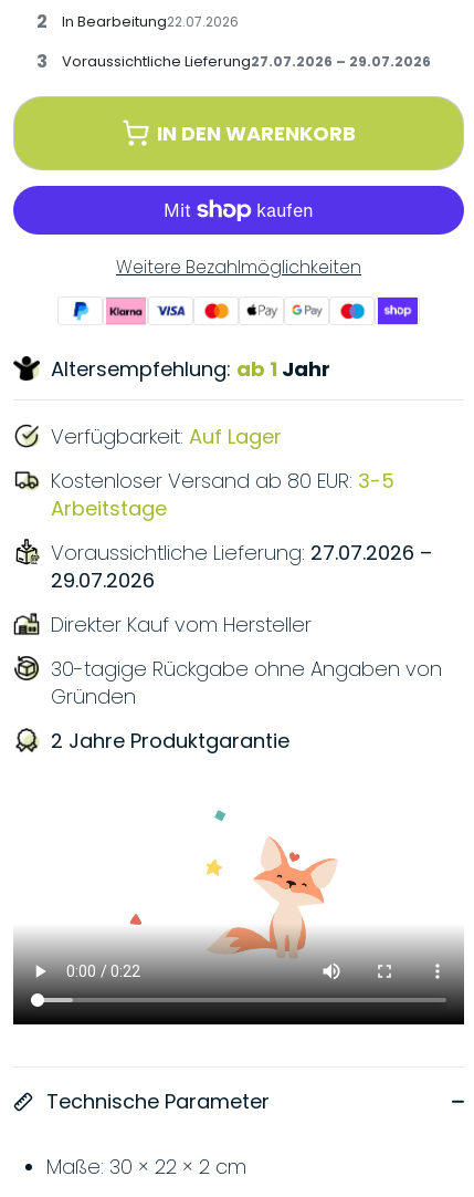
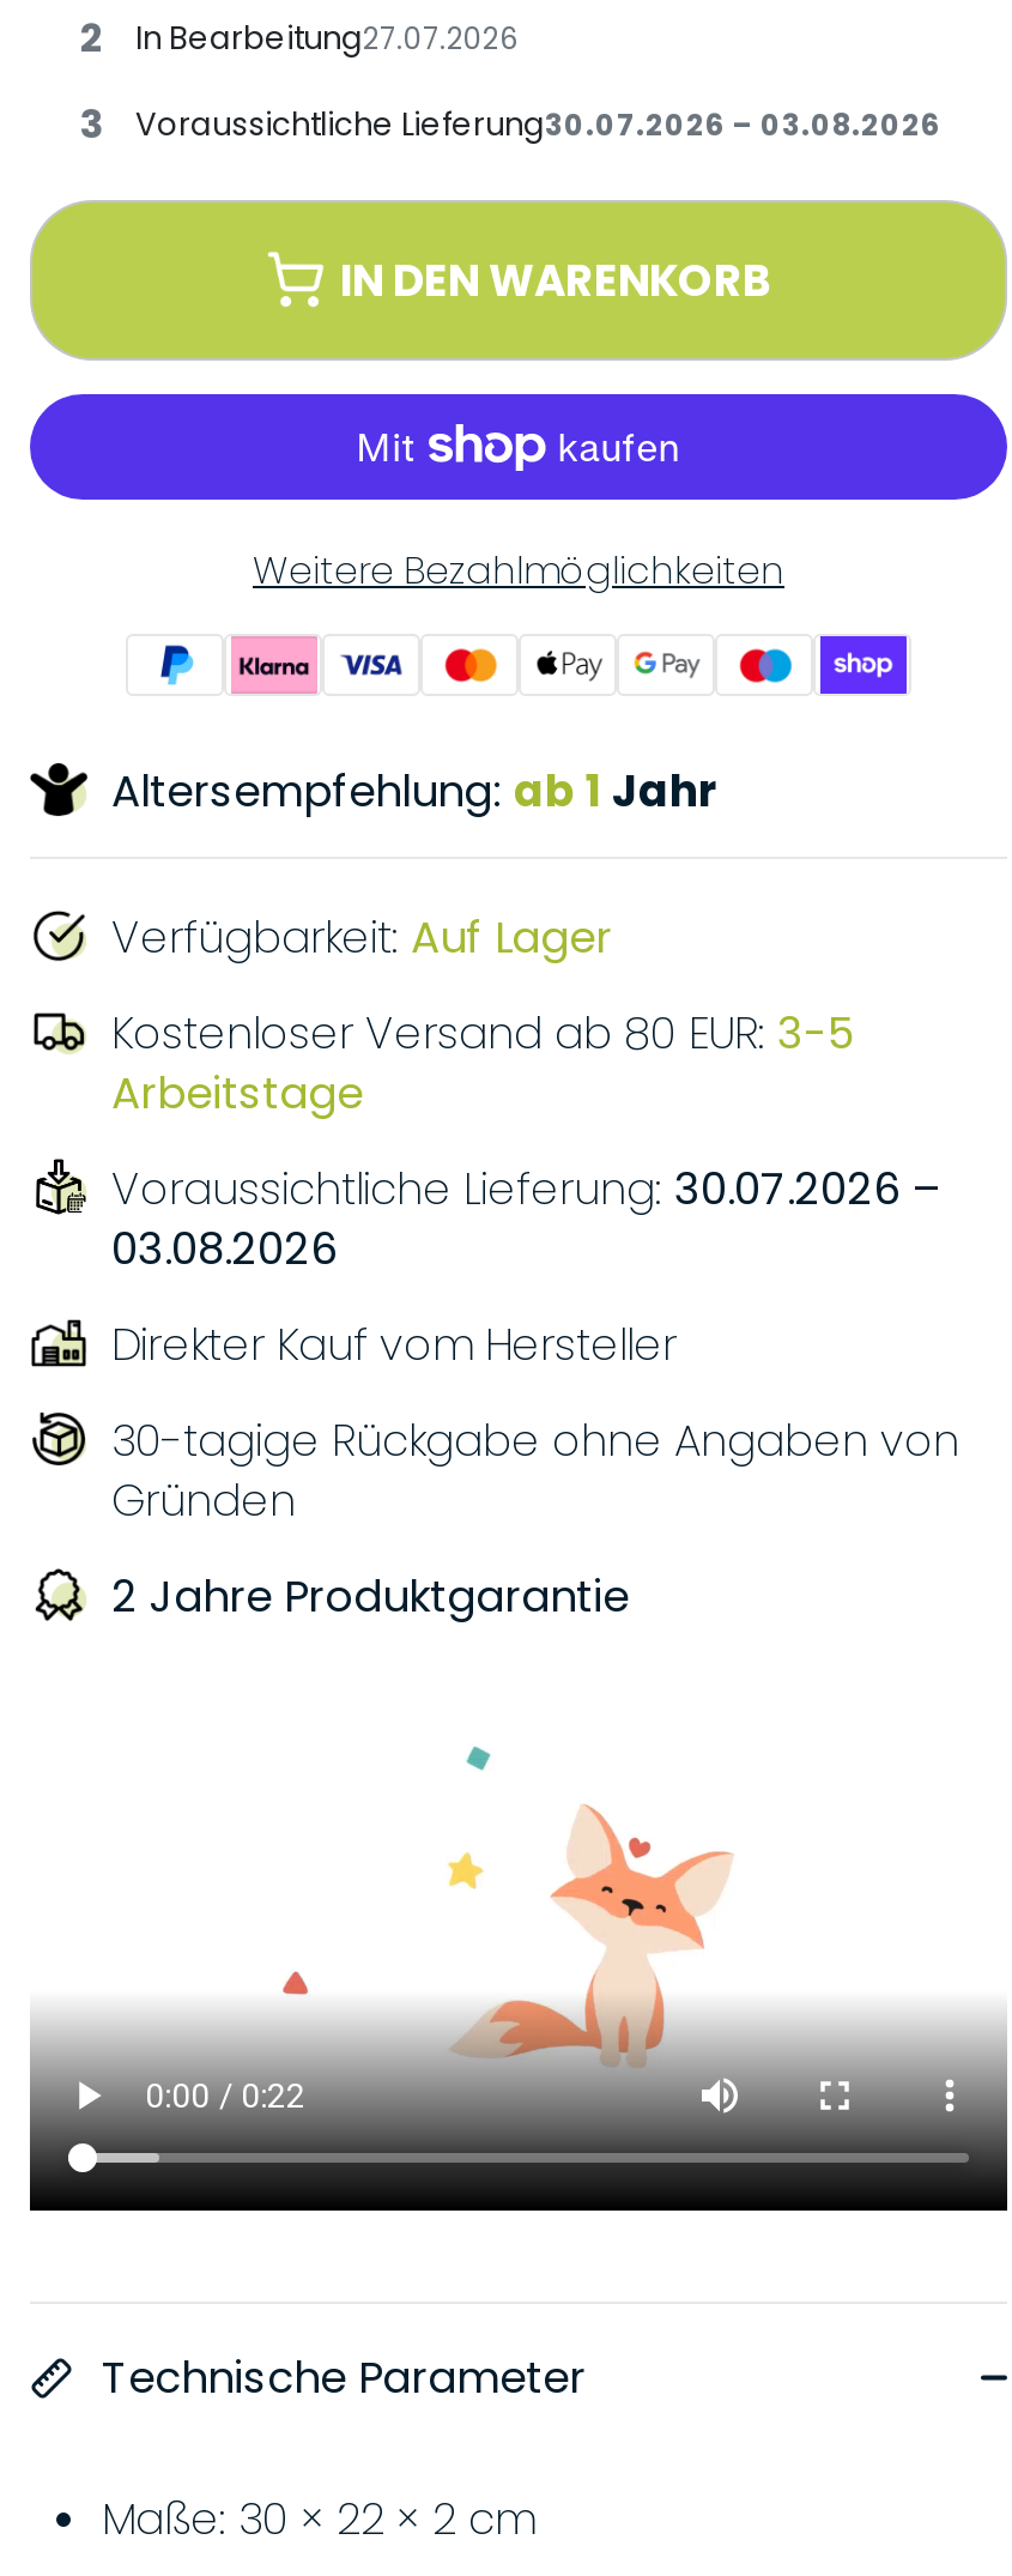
- In Bearbeitung22.07.2026
+ In Bearbeitung27.07.2026

- Voraussichtliche Lieferung27.07.2026 – 29.07.2026
+ Voraussichtliche Lieferung30.07.2026 – 03.08.2026

- Voraussichtliche Lieferung: 27.07.2026 –
+ Voraussichtliche Lieferung: 30.07.2026 –

- 29.07.2026
+ 03.08.2026
